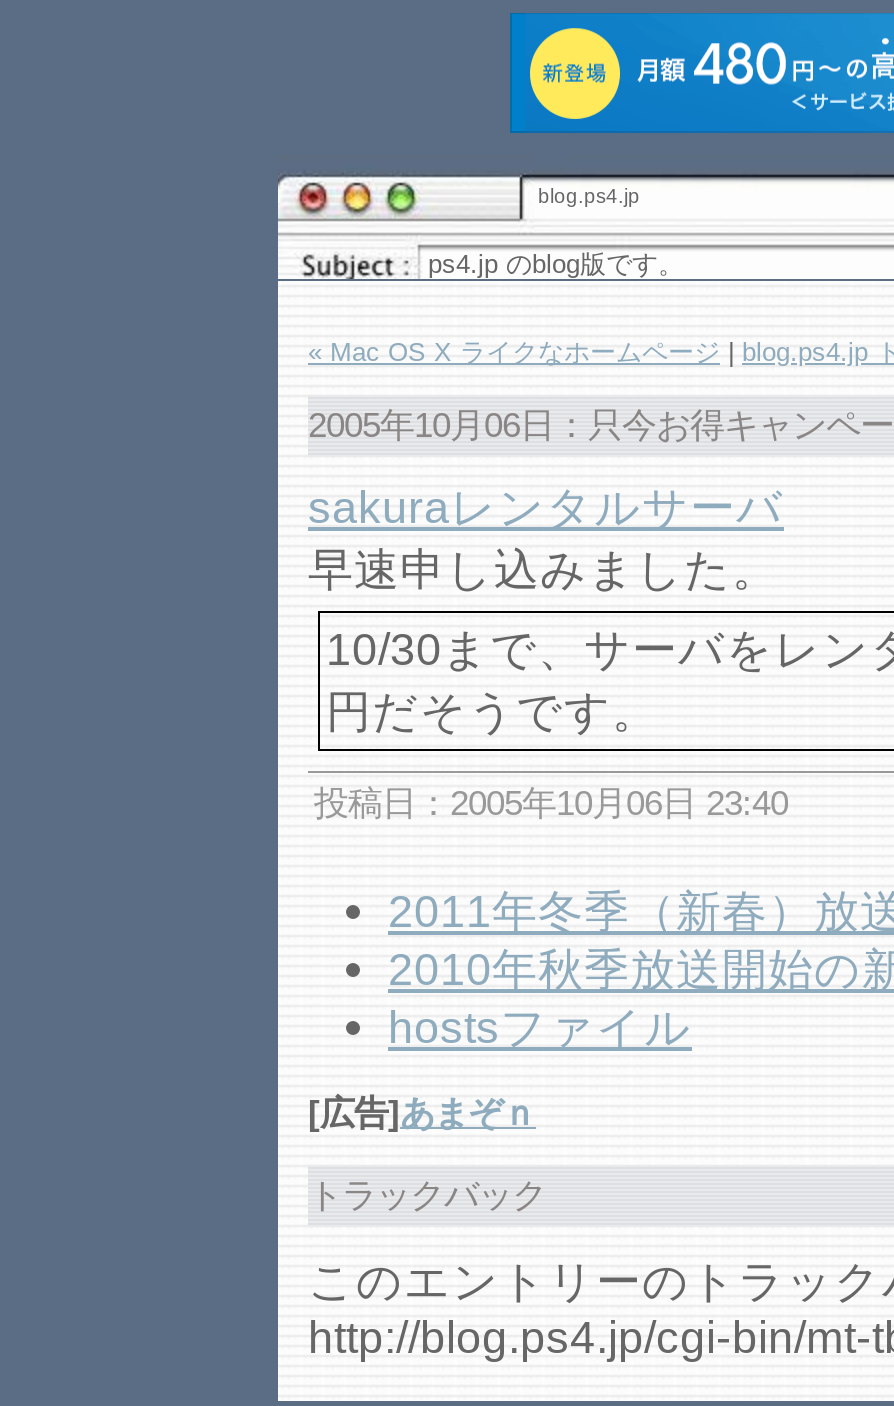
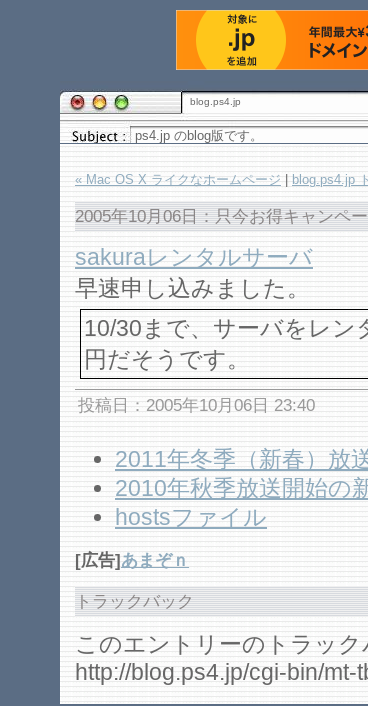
- [image]
+ [image]
